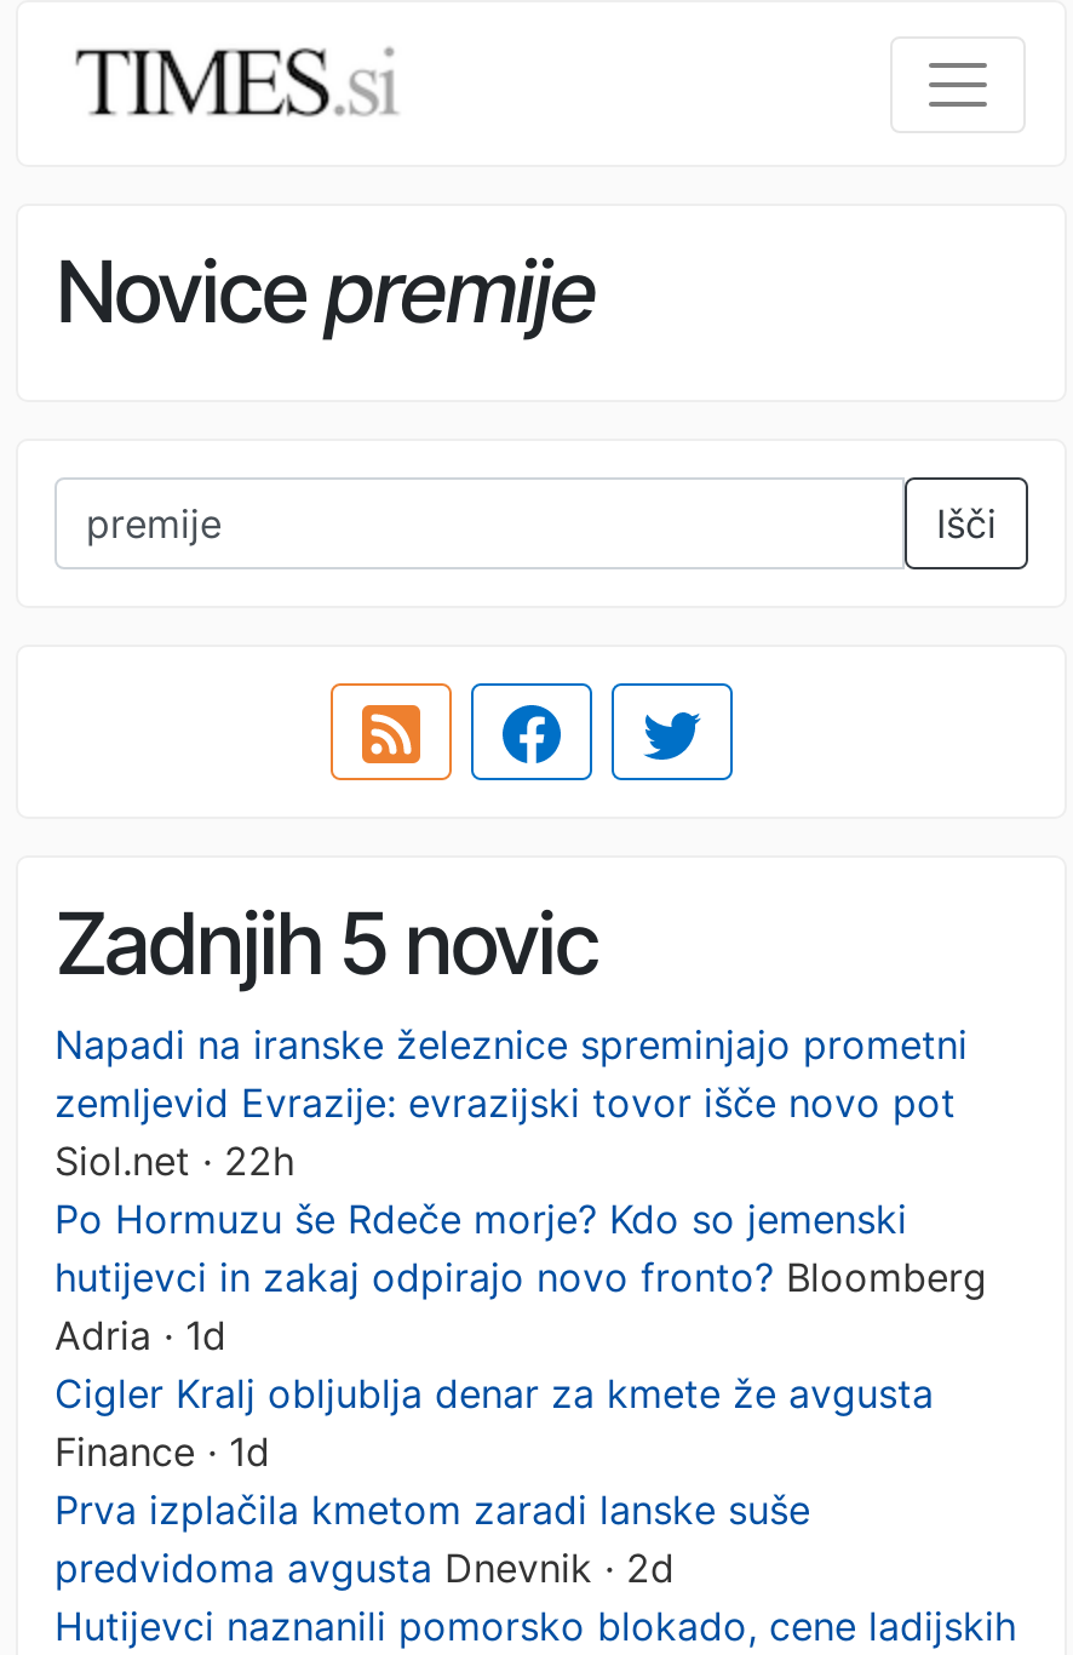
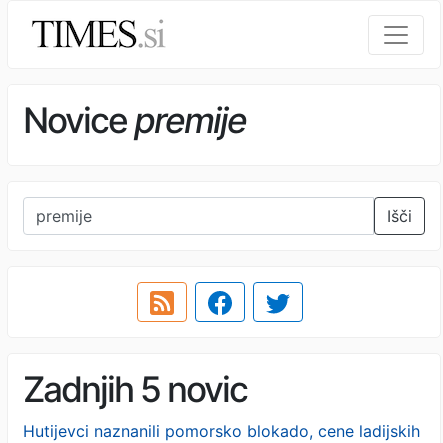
- Napadi na iranske železnice spreminjajo prometni
- zemljevid Evrazije: evrazijski tovor išče novo pot
- Siol.net · 22h
- Po Hormuzu še Rdeče morje? Kdo so jemenski
- hutijevci in zakaj odpirajo novo fronto? Bloomberg
- Adria · 1d
- Cigler Kralj obljublja denar za kmete že avgusta
- Finance · 1d
- Prva izplačila kmetom zaradi lanske suše
- predvidoma avgusta Dnevnik · 2d
